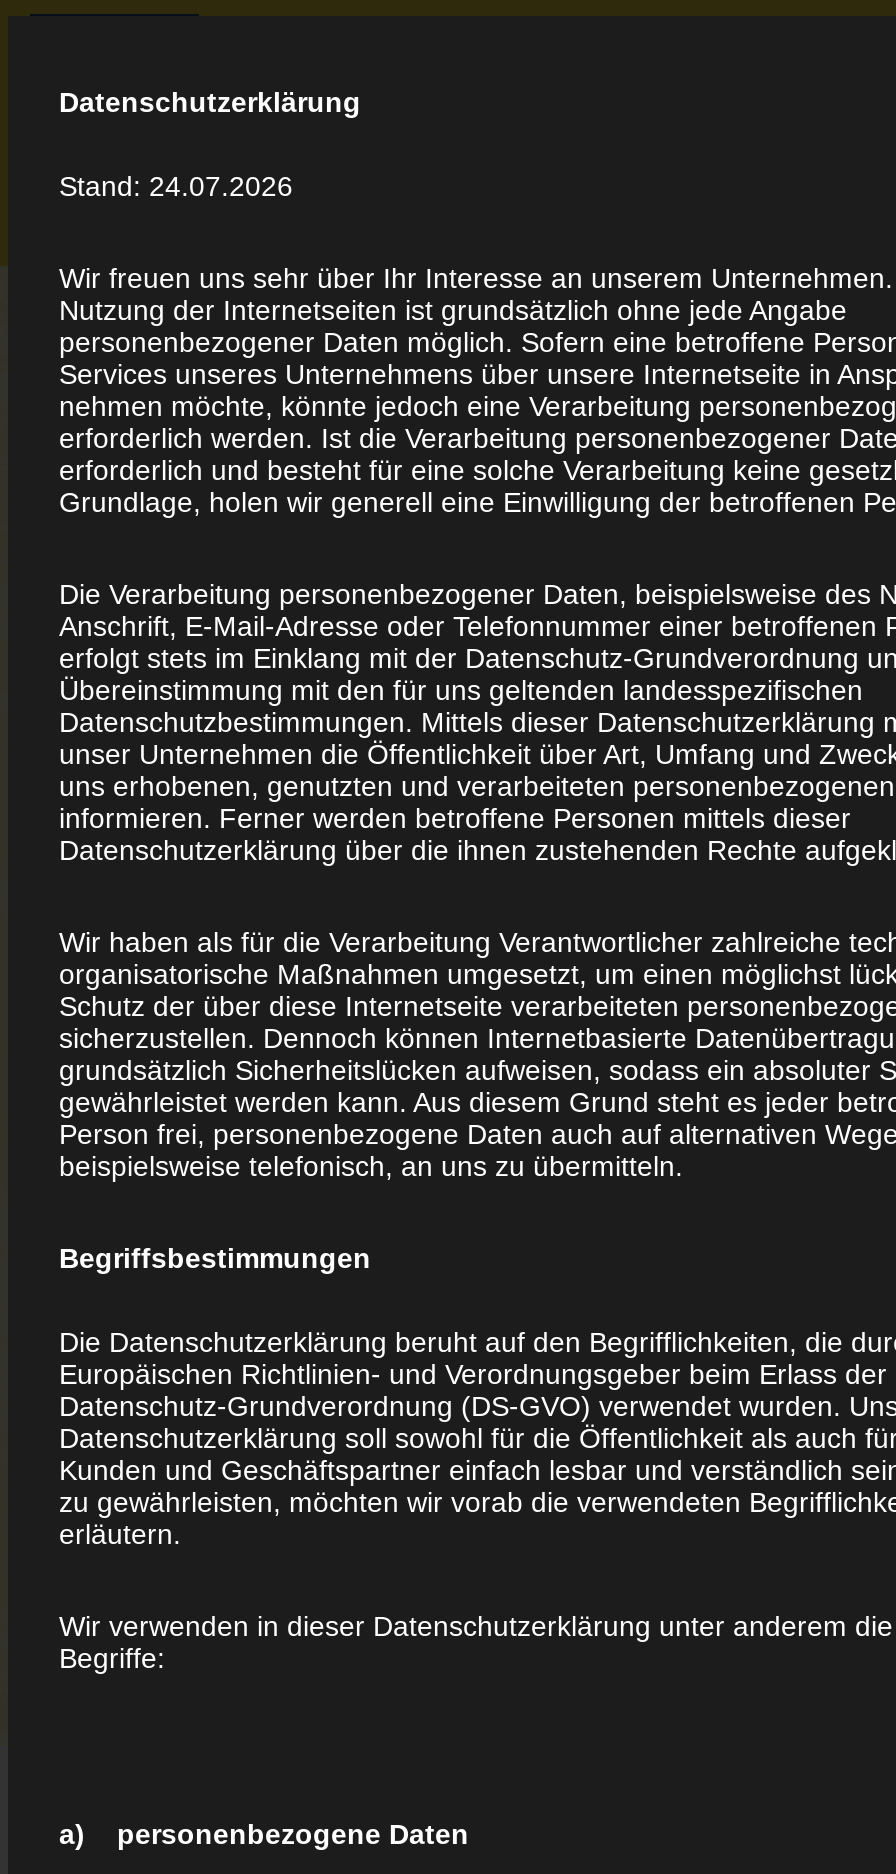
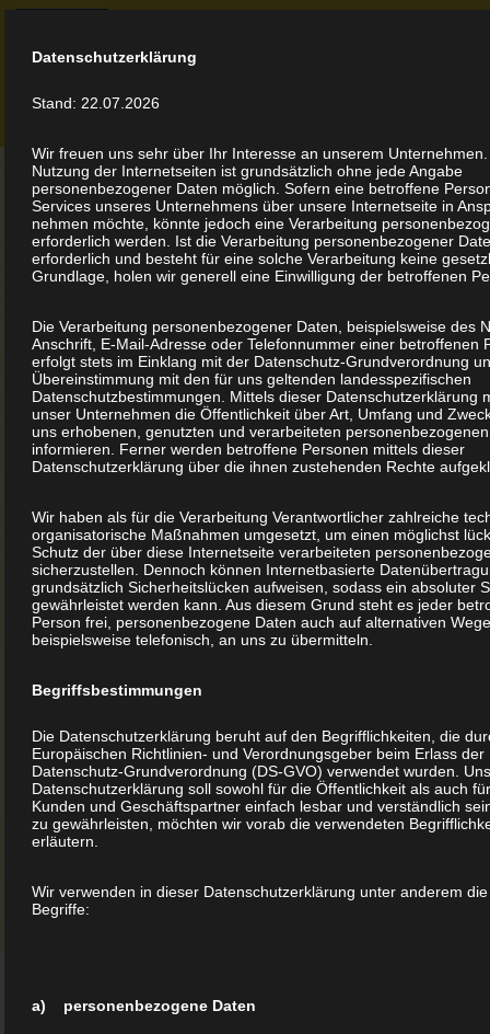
- Stand: 24.07.2026
+ Stand: 22.07.2026
